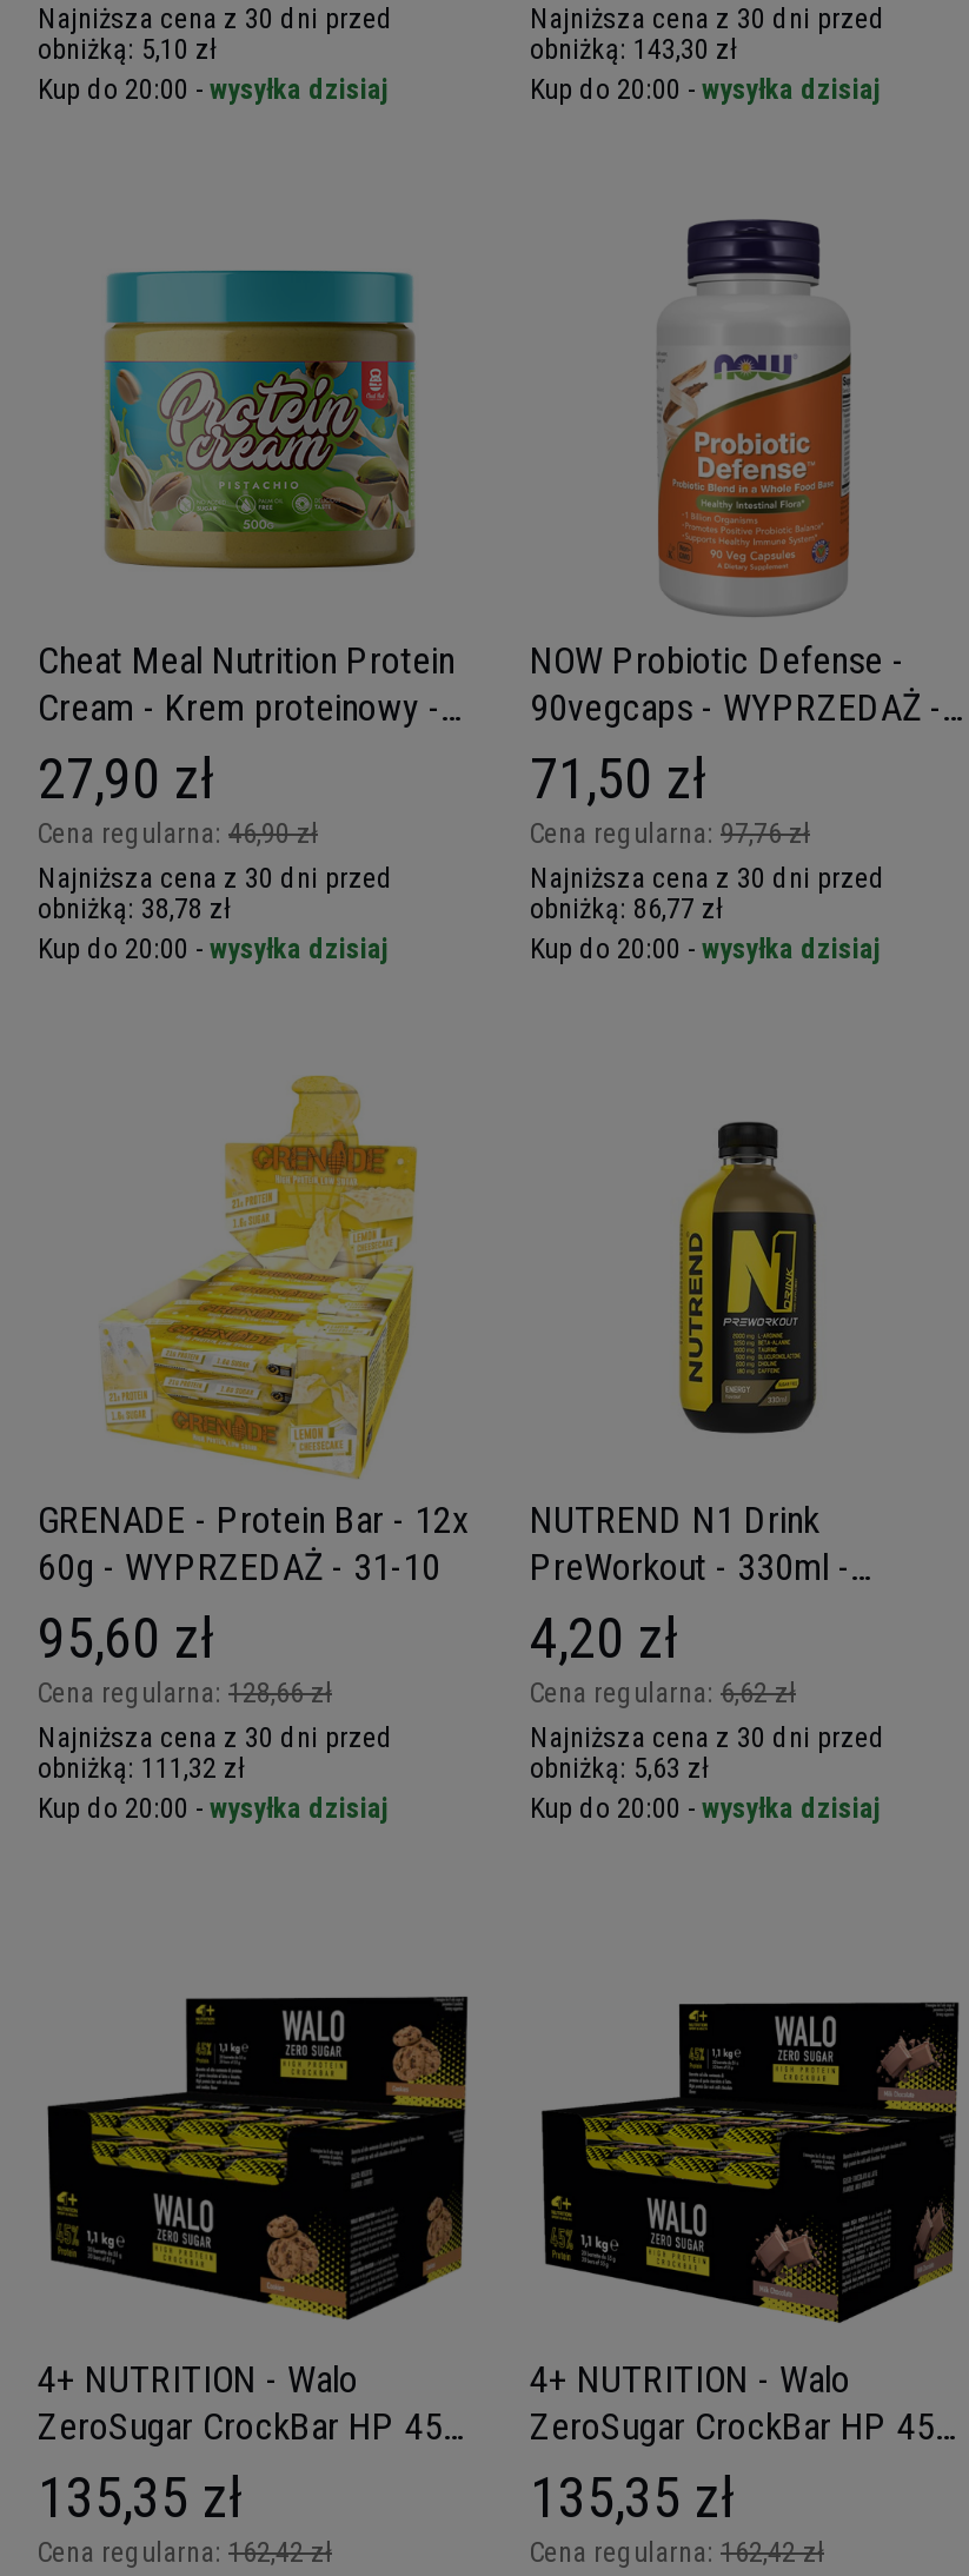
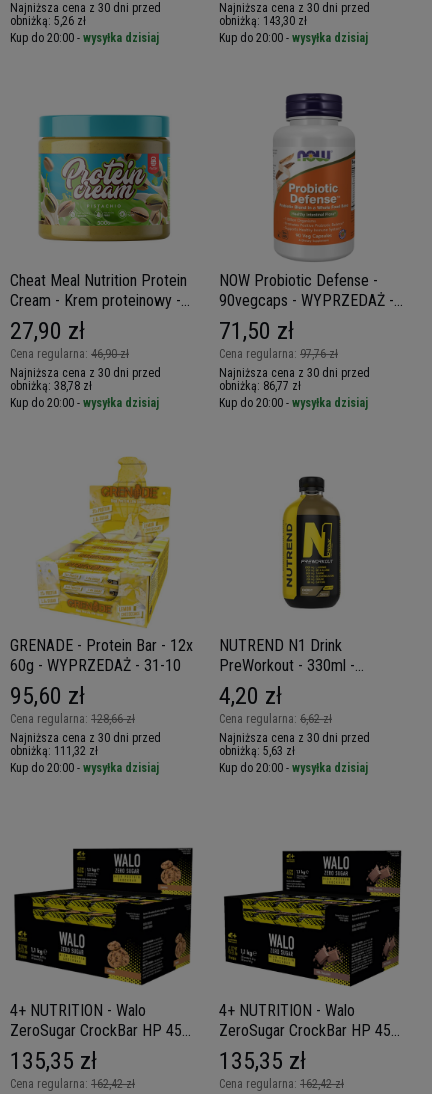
- obniżką: 5,10 zł
+ obniżką: 5,26 zł
